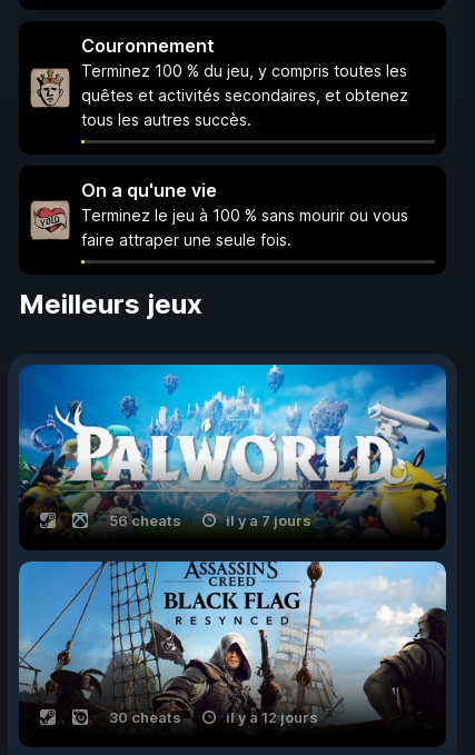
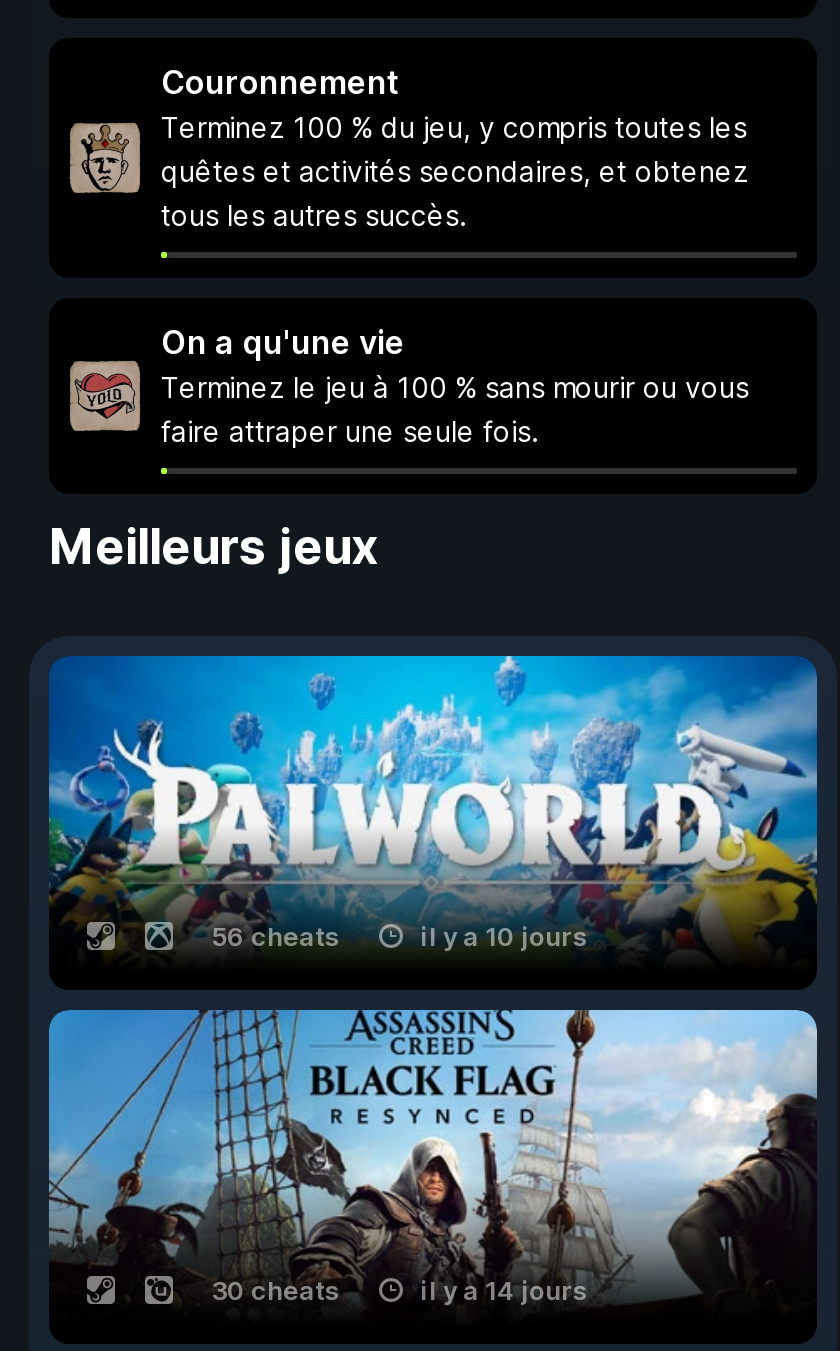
- il y a 7 jours
+ il y a 10 jours

- il y a 12 jours
+ il y a 14 jours
